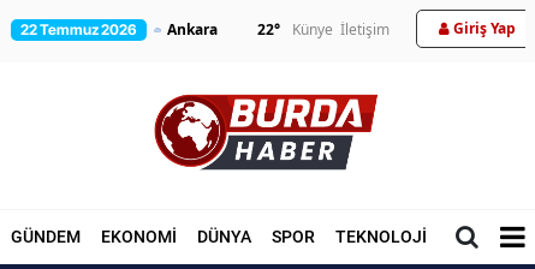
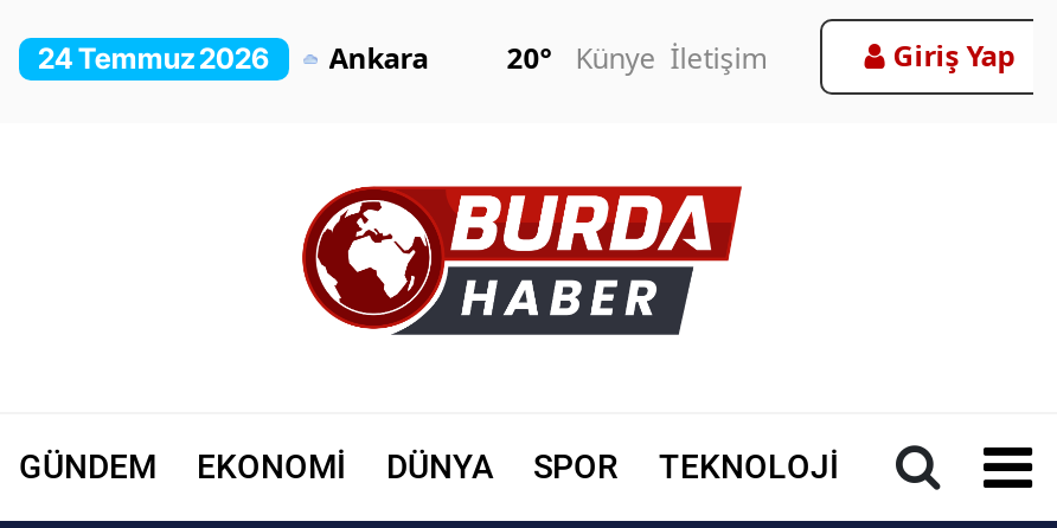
- 22 Temmuz 2026
+ 24 Temmuz 2026

- 22° Künye İletişim
+ 20° Künye İletişim
